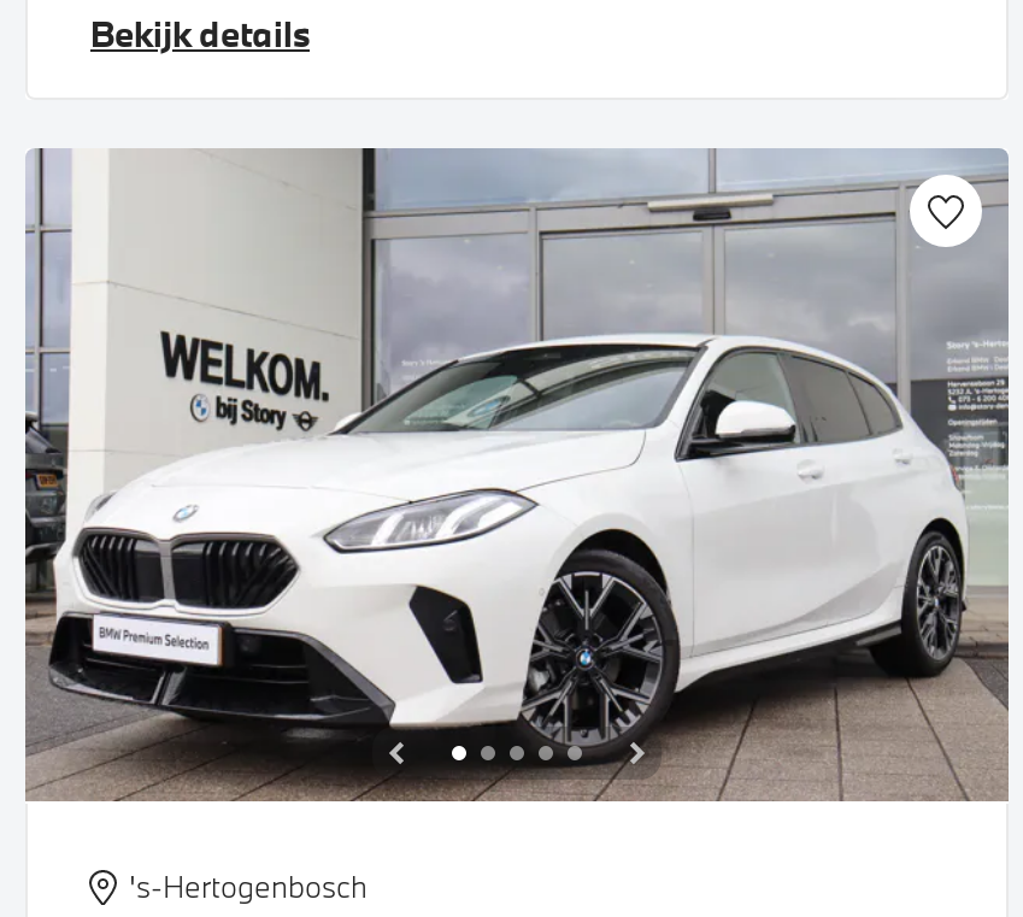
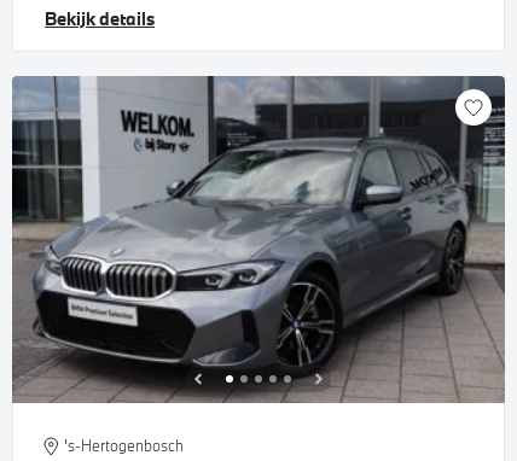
- [image]
+ [image]
